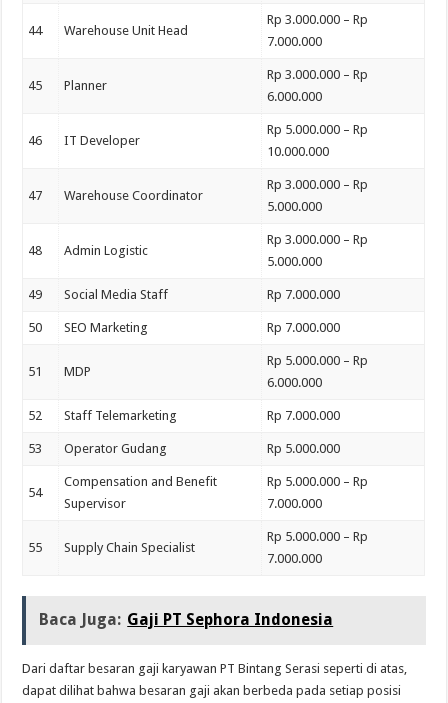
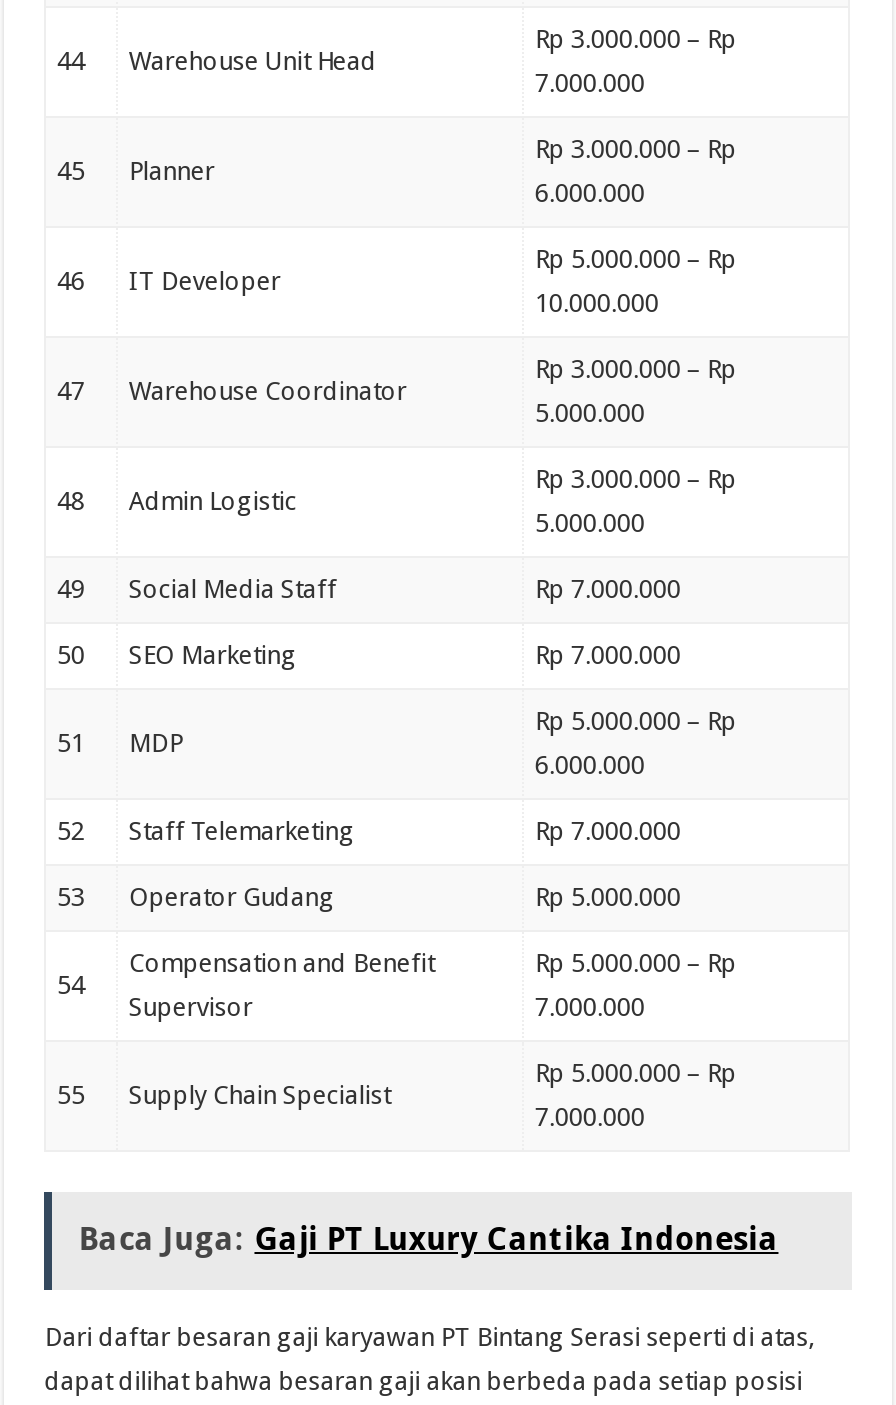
- Baca Juga: Gaji PT Sephora Indonesia
+ Baca Juga: Gaji PT Luxury Cantika Indonesia
